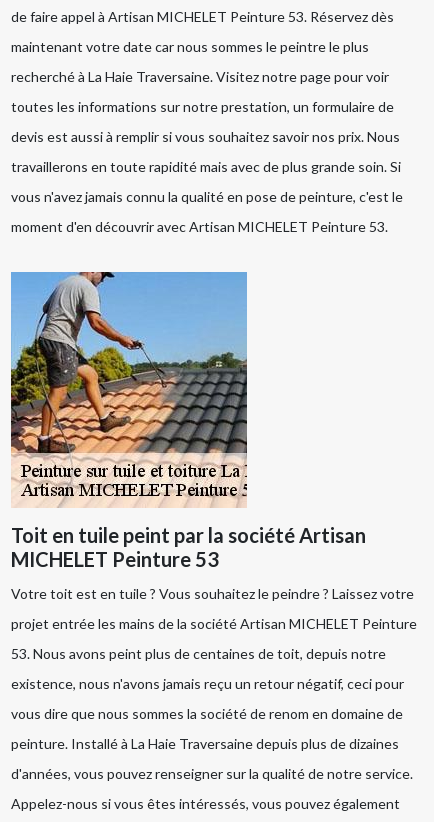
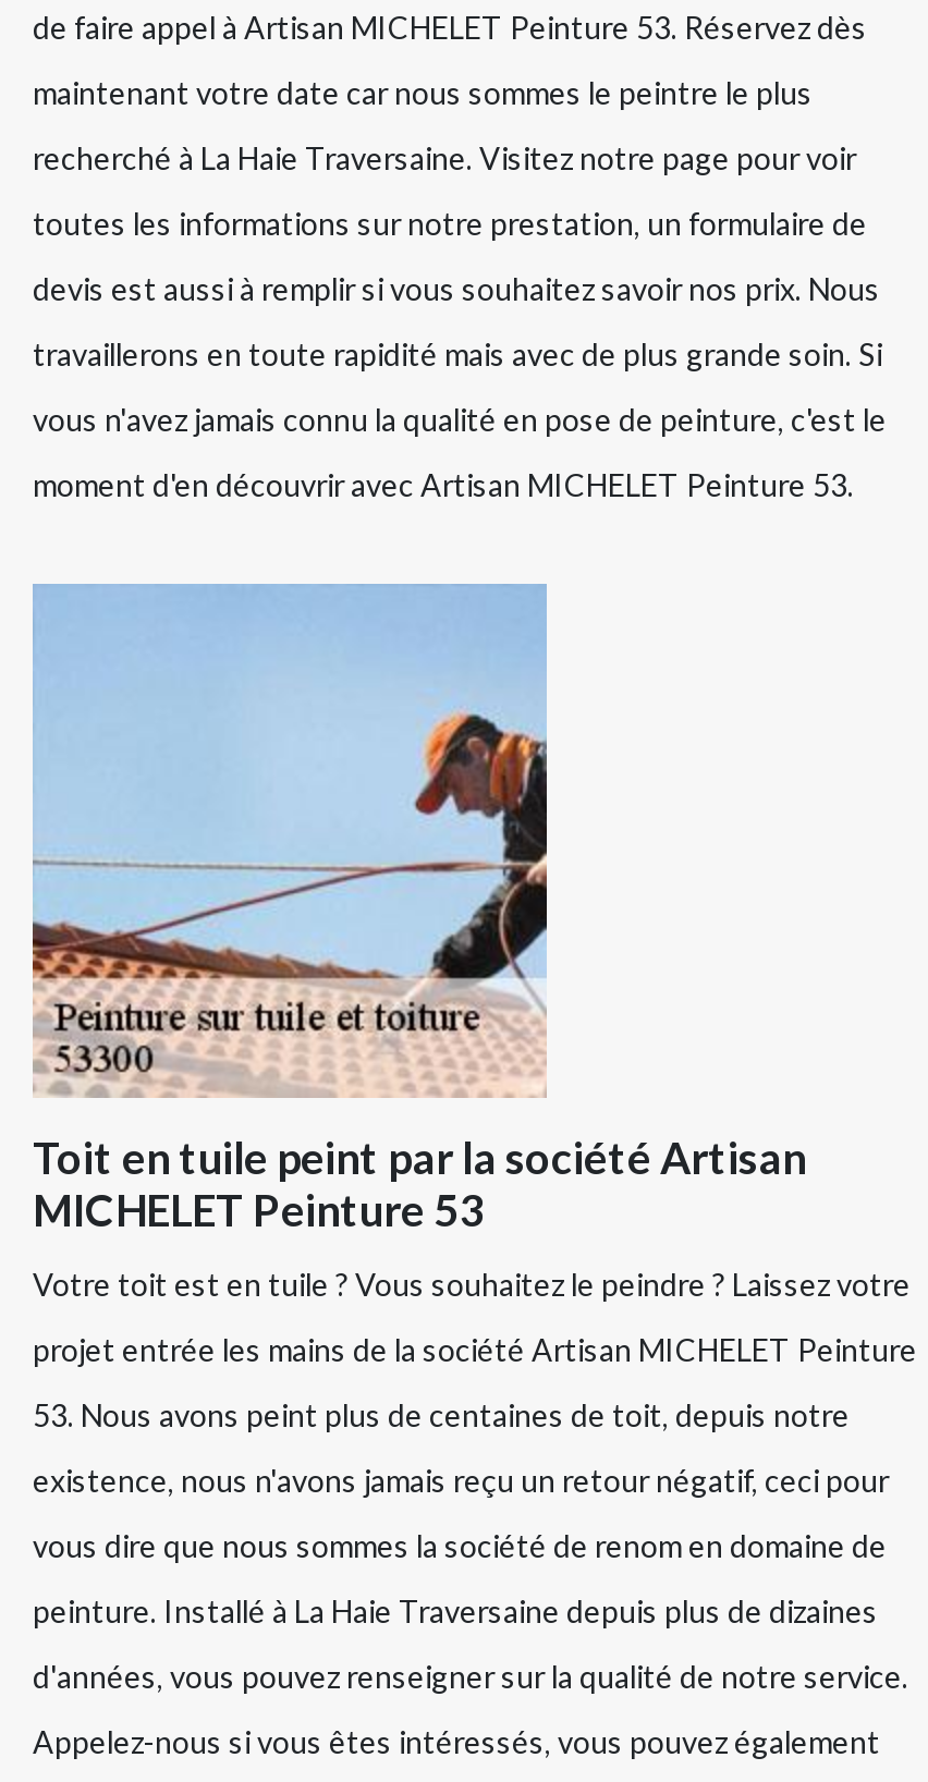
- [image]
+ [image]
